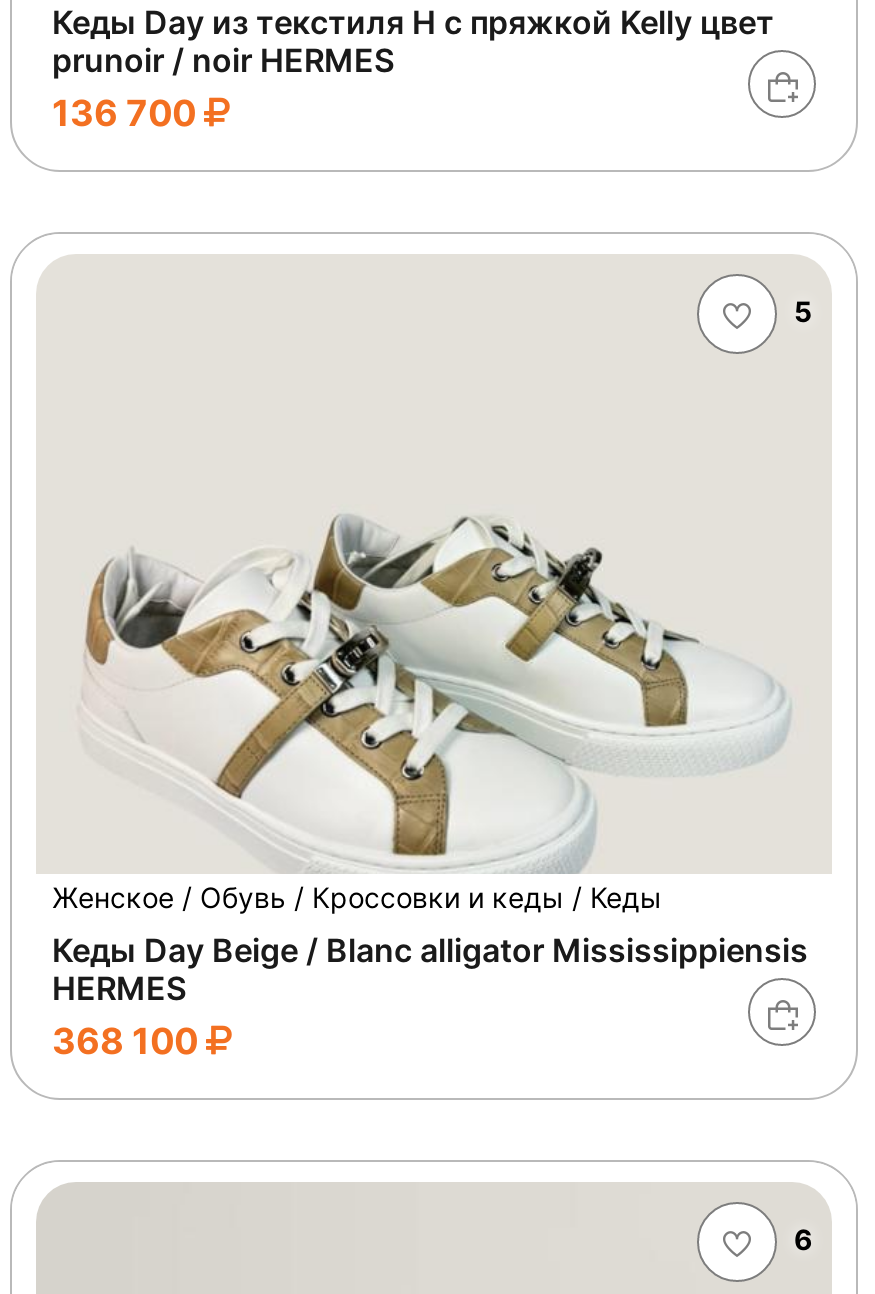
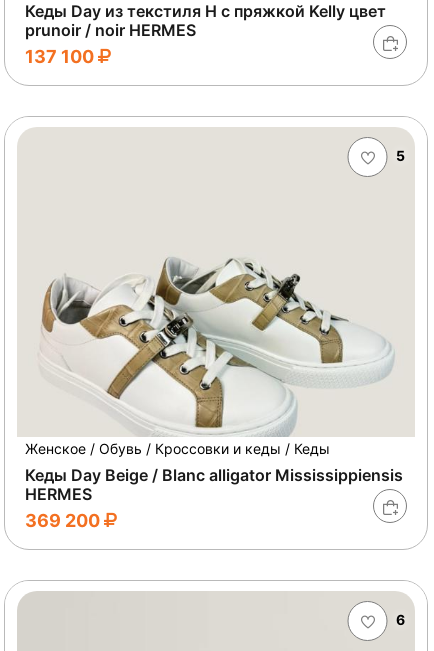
- 136 700
+ 137 100

- 368 100
+ 369 200
